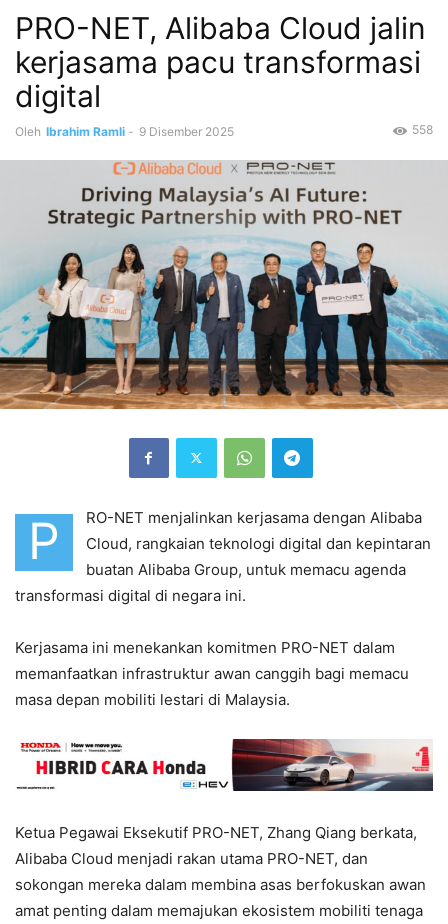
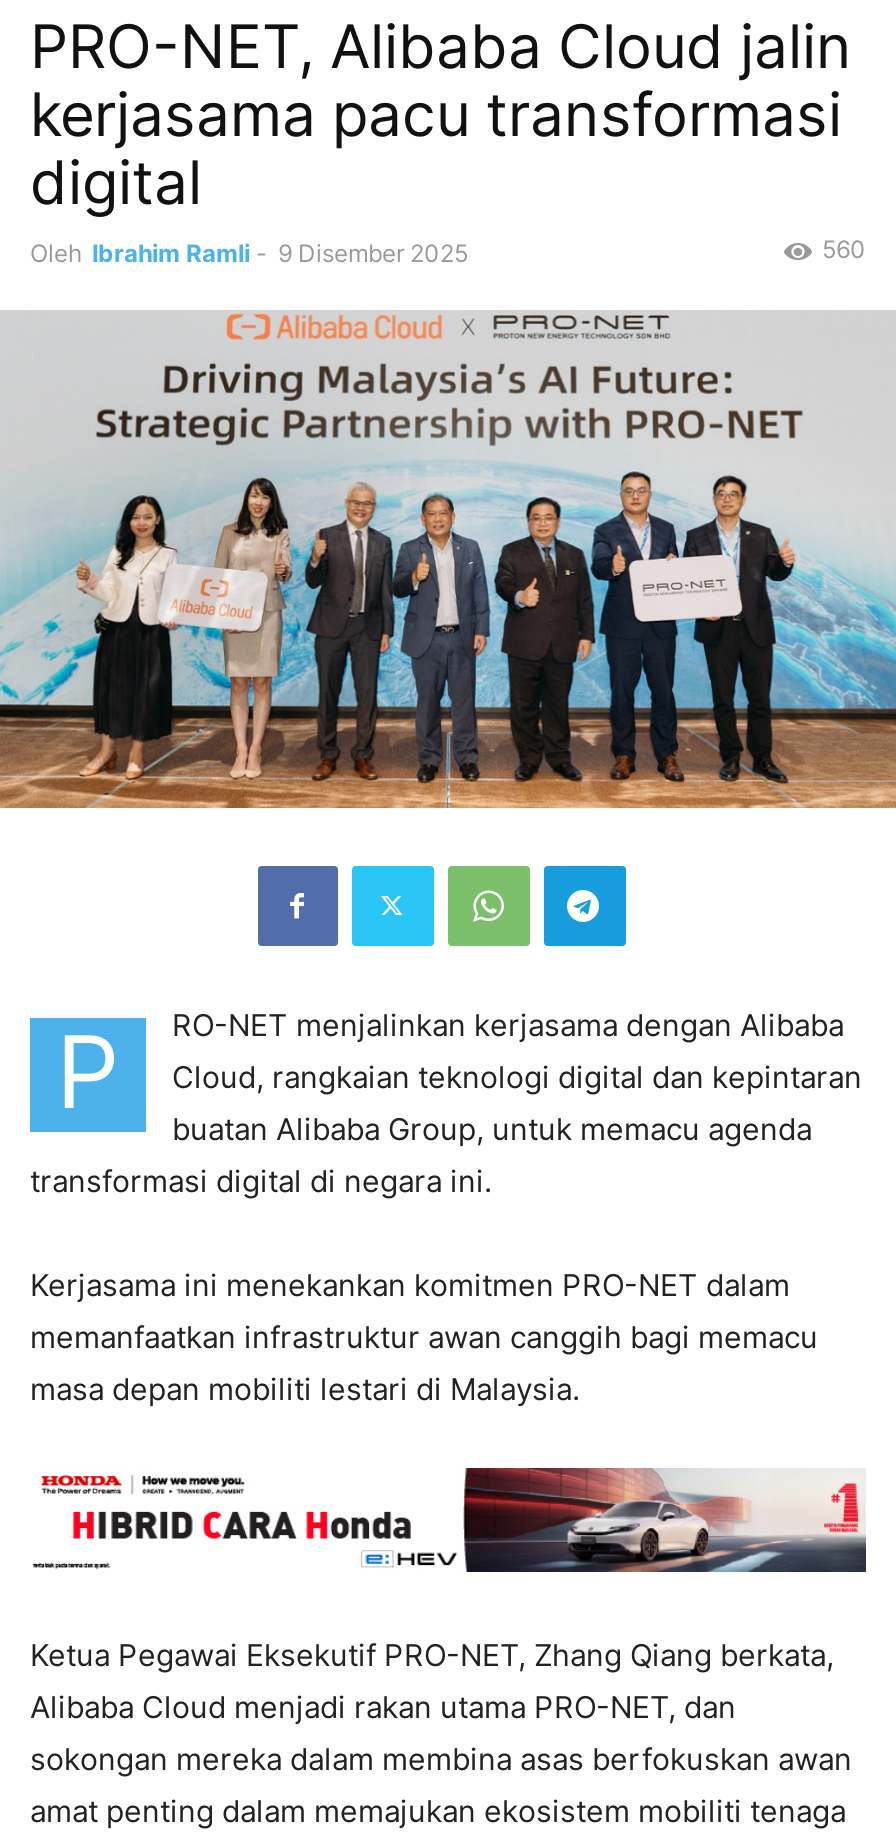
- 558
+ 560
